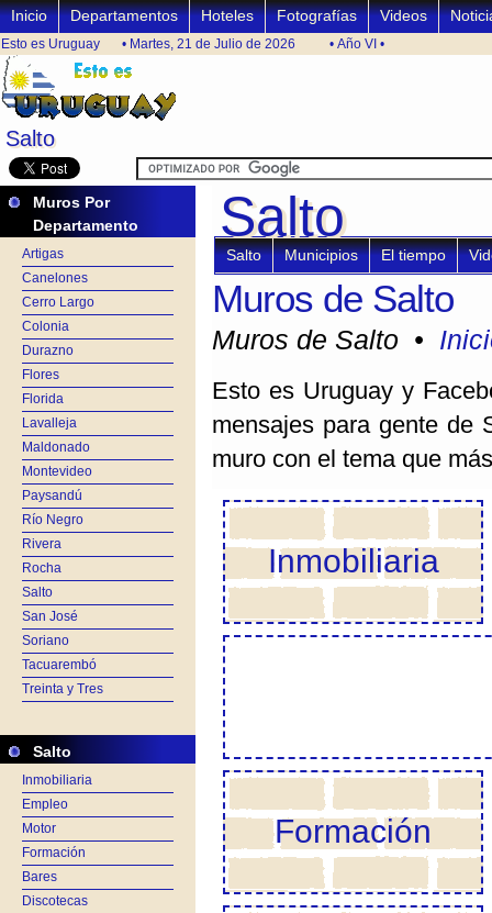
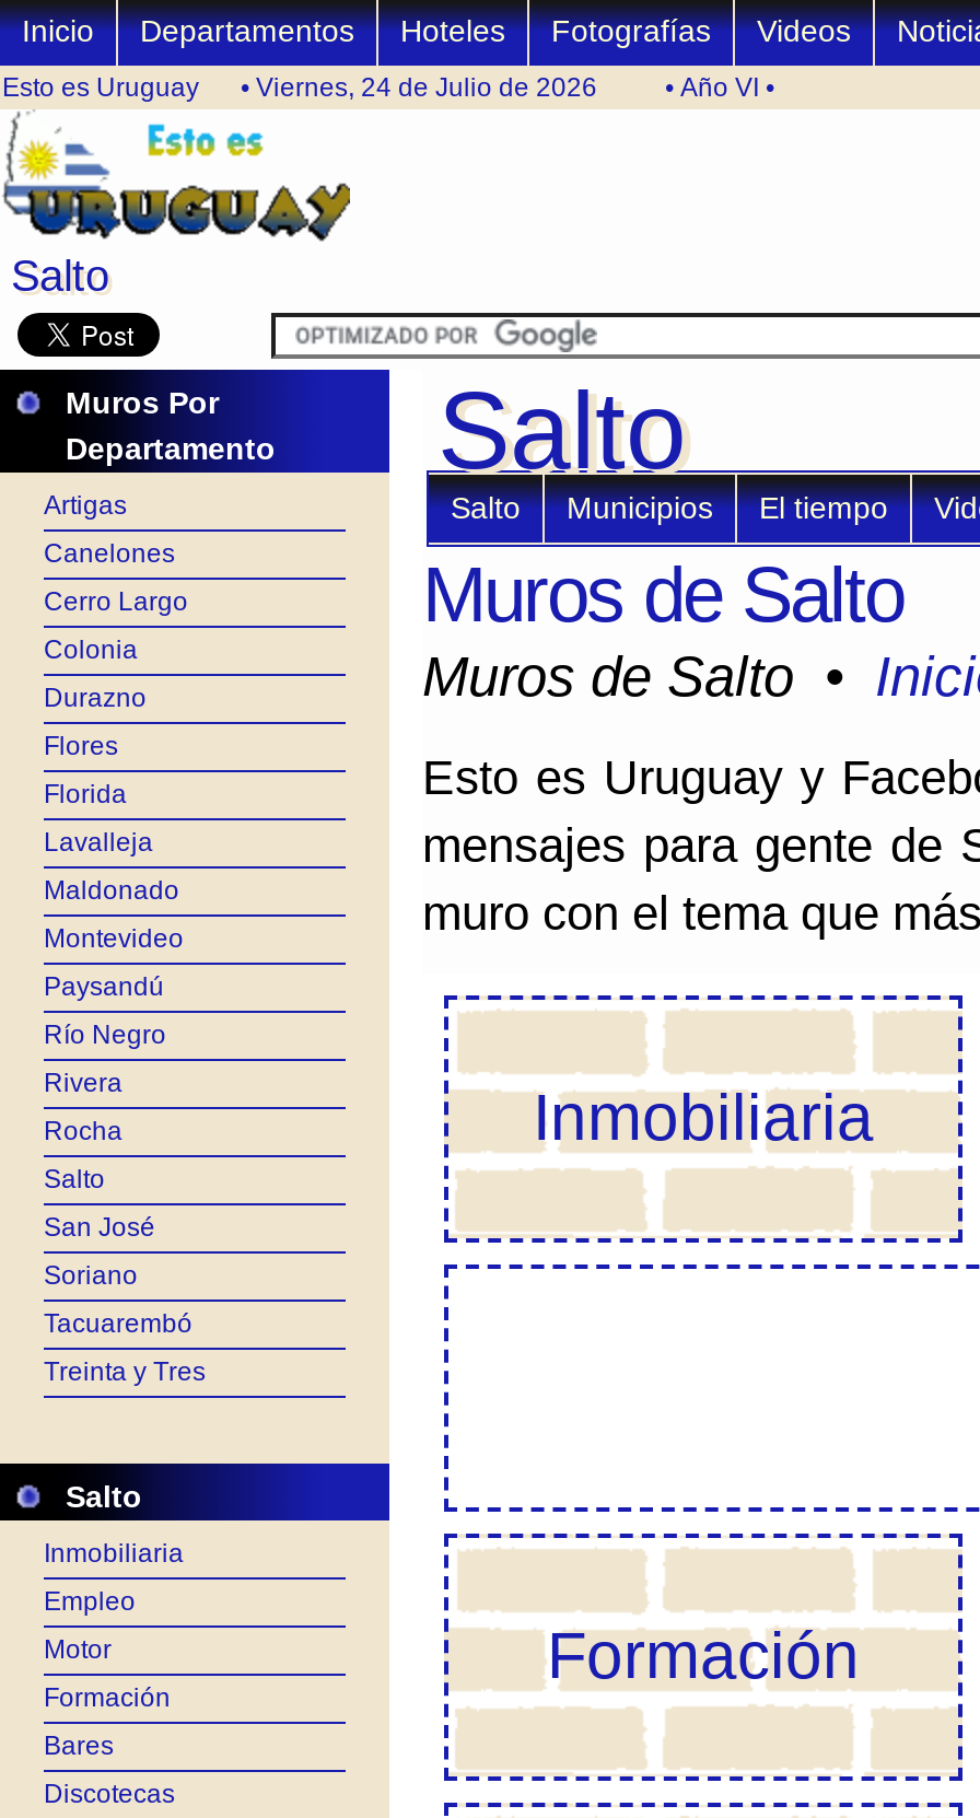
- • Martes, 21 de Julio de 2026
+ • Viernes, 24 de Julio de 2026
